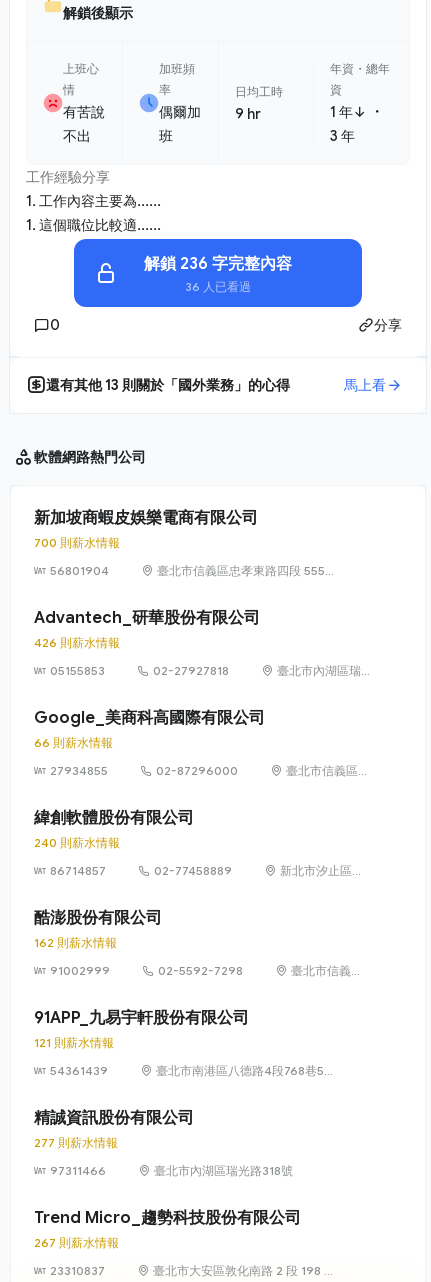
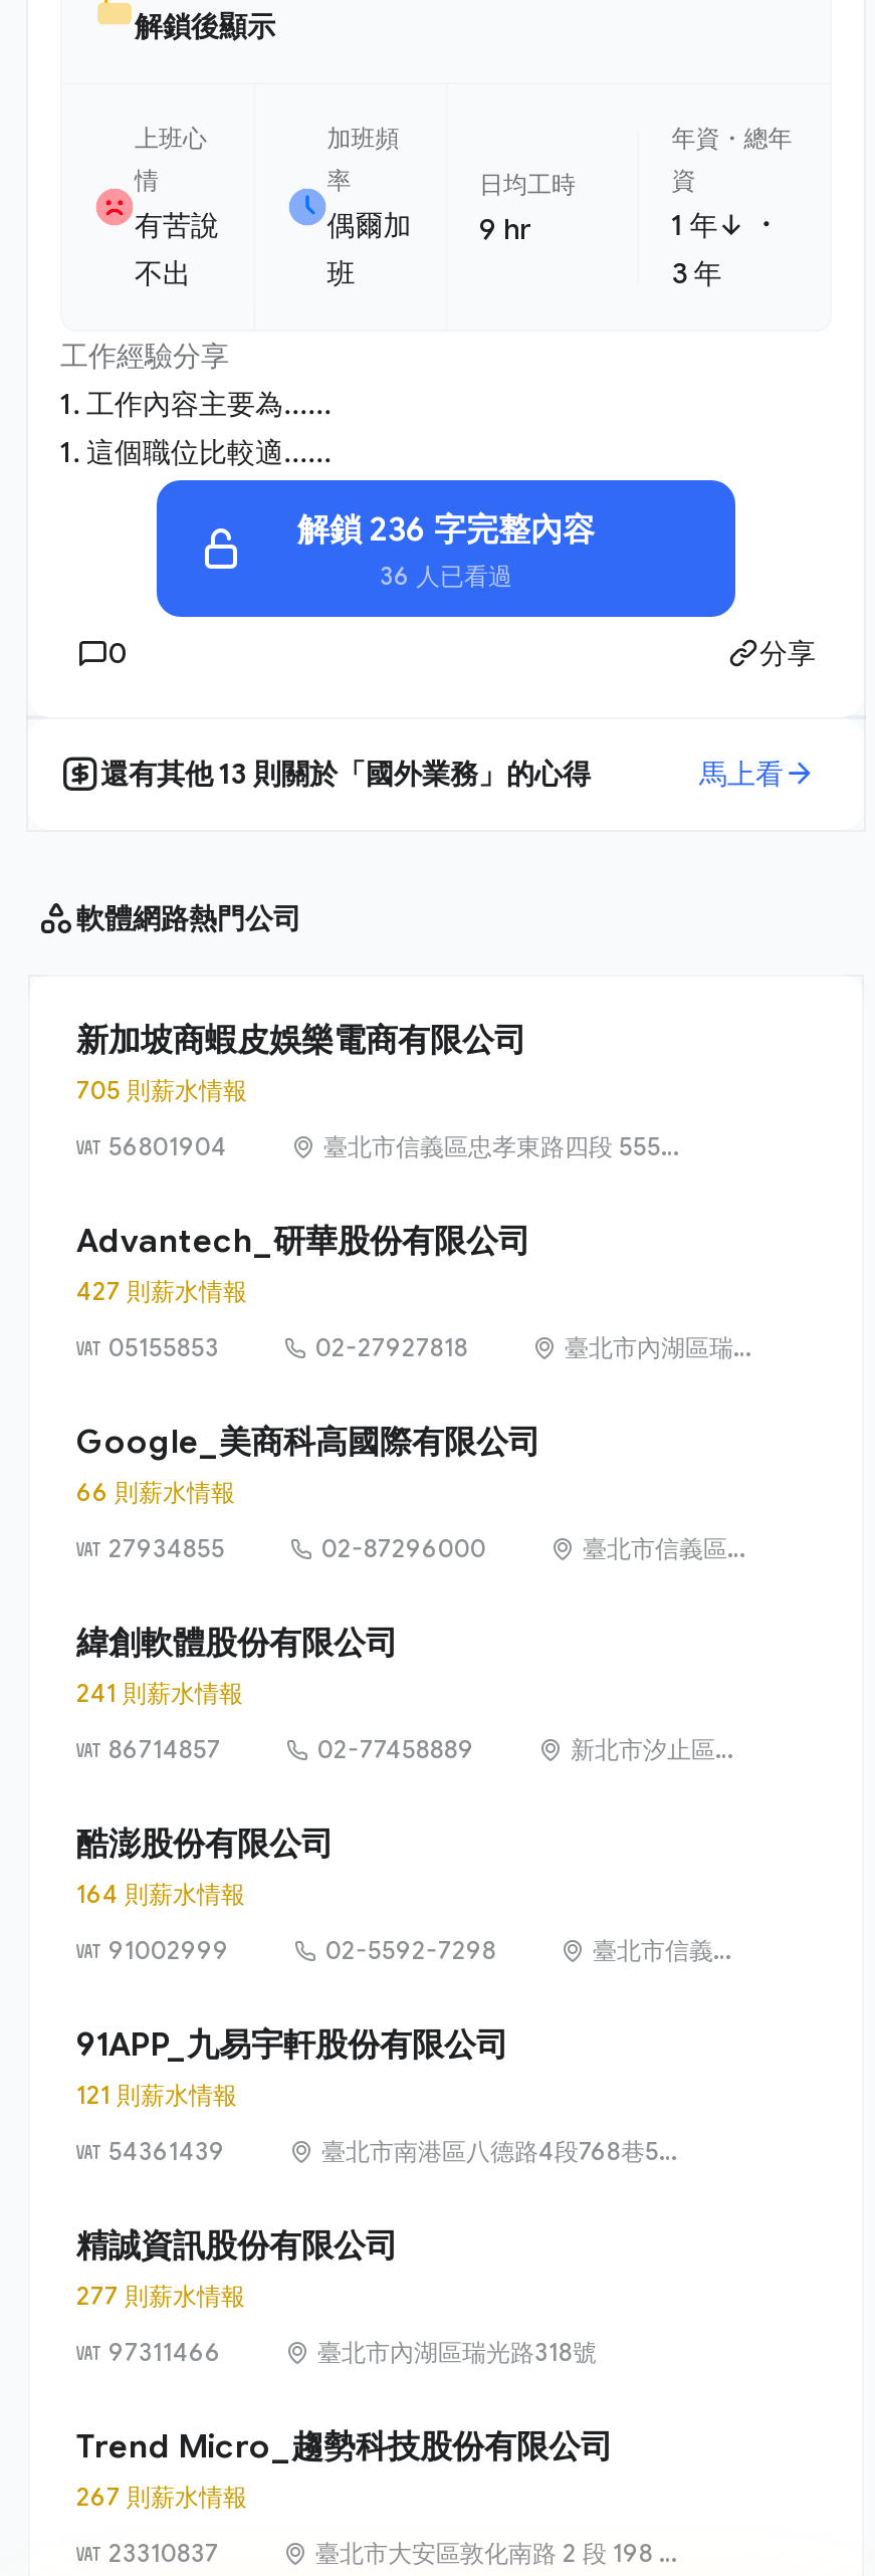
- 700 則薪水情報
+ 705 則薪水情報

- 426 則薪水情報
+ 427 則薪水情報

- 240 則薪水情報
+ 241 則薪水情報

- 162 則薪水情報
+ 164 則薪水情報
